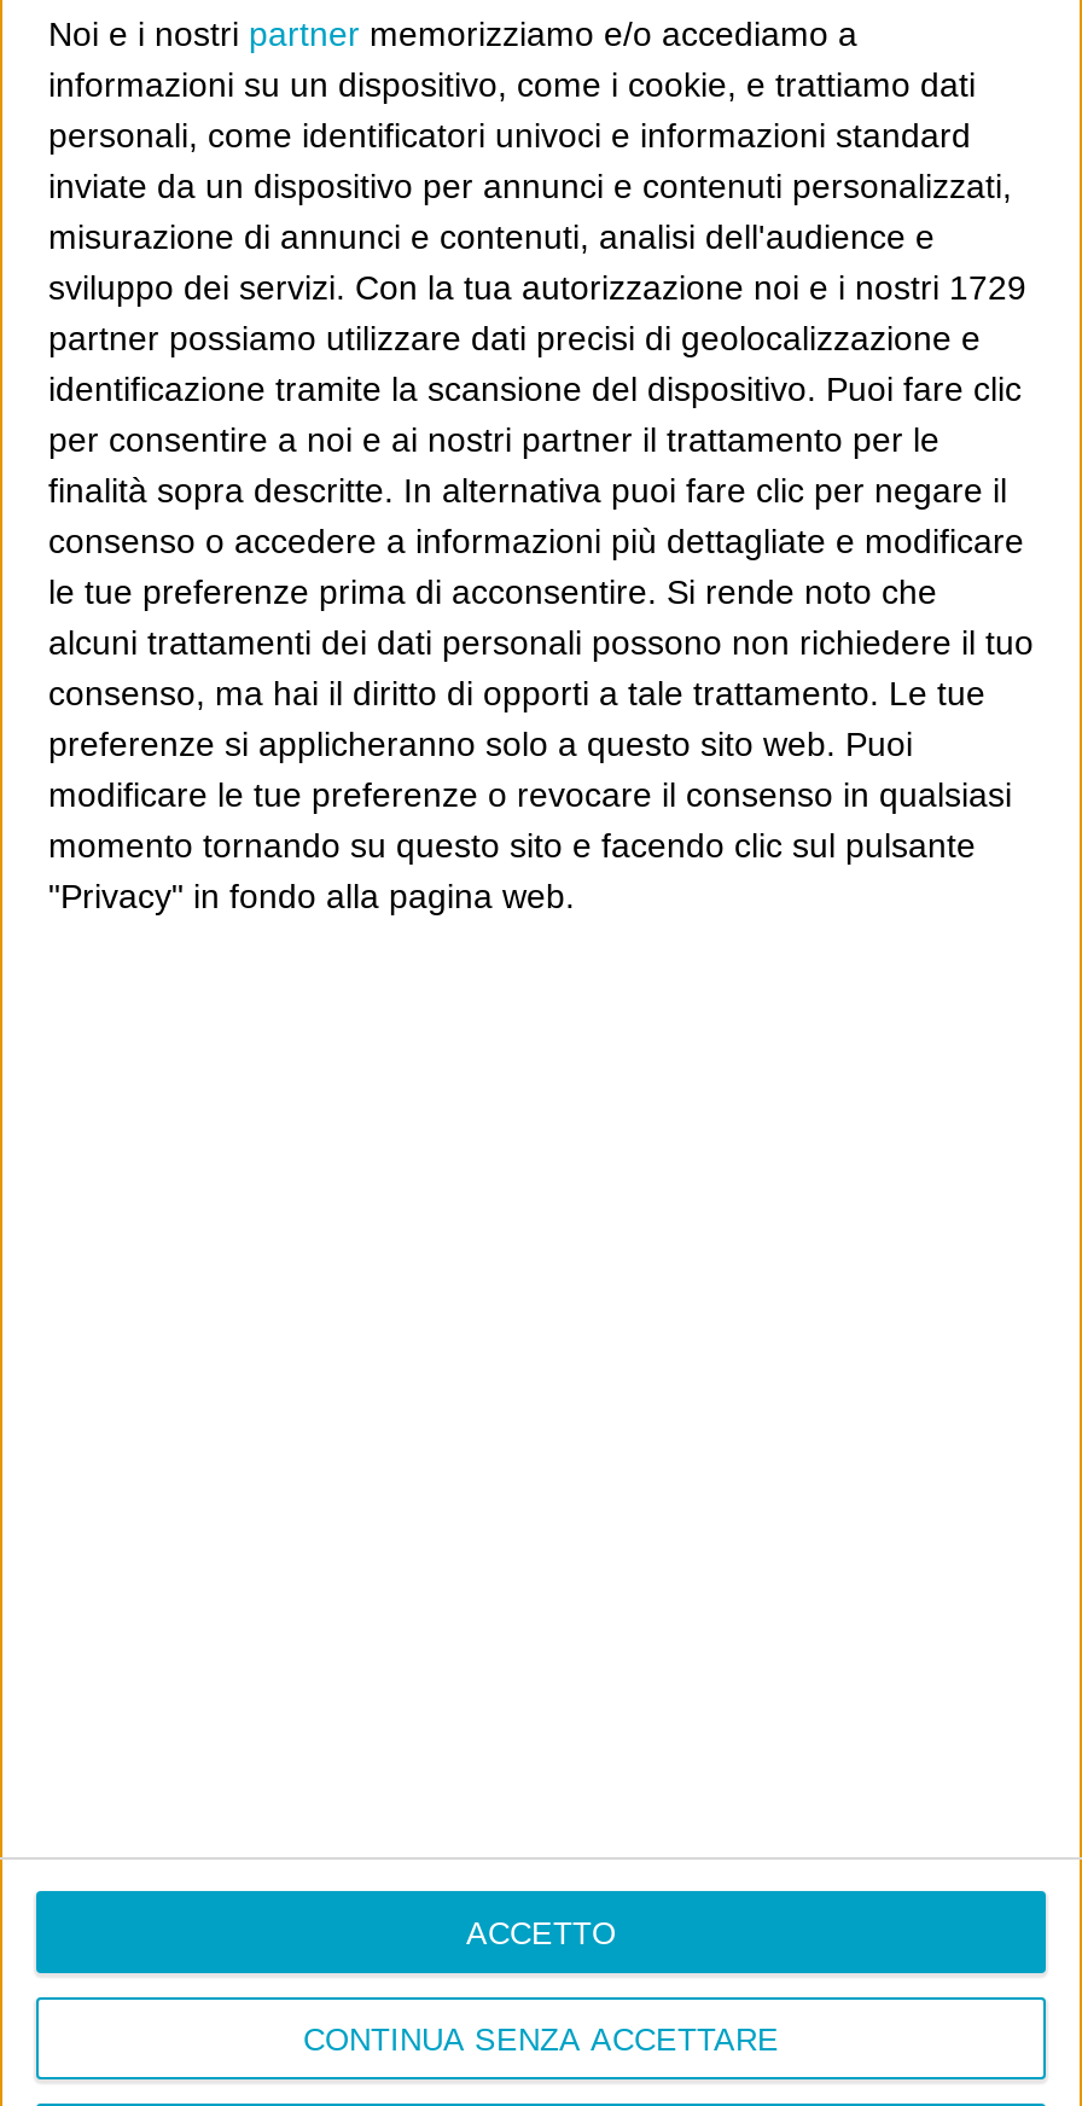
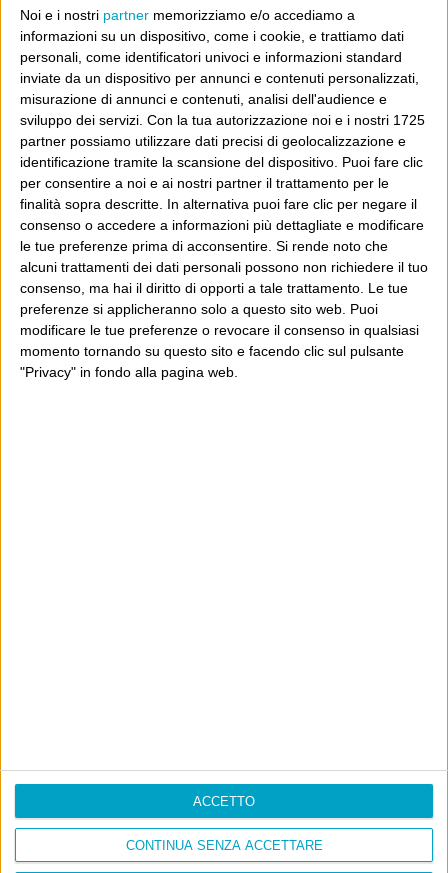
- sviluppo dei servizi. Con la tua autorizzazione noi e i nostri 1729
+ sviluppo dei servizi. Con la tua autorizzazione noi e i nostri 1725
